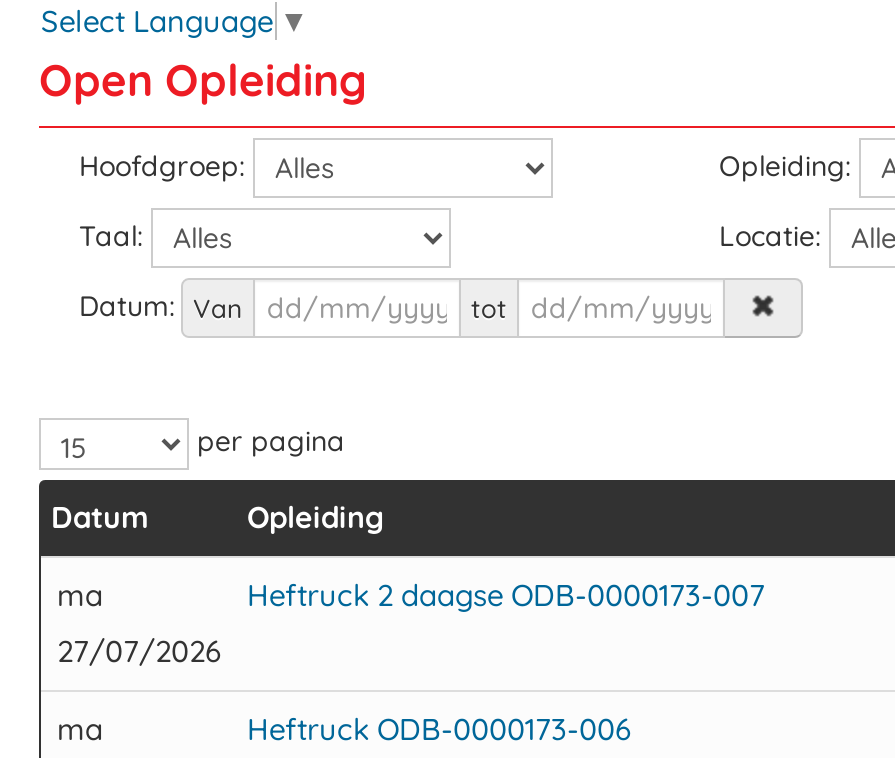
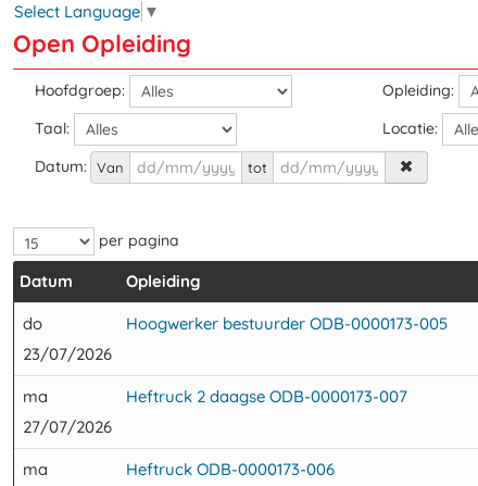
+ do
+ 23/07/2026

+ Hoogwerker bestuurder ODB-0000173-005
